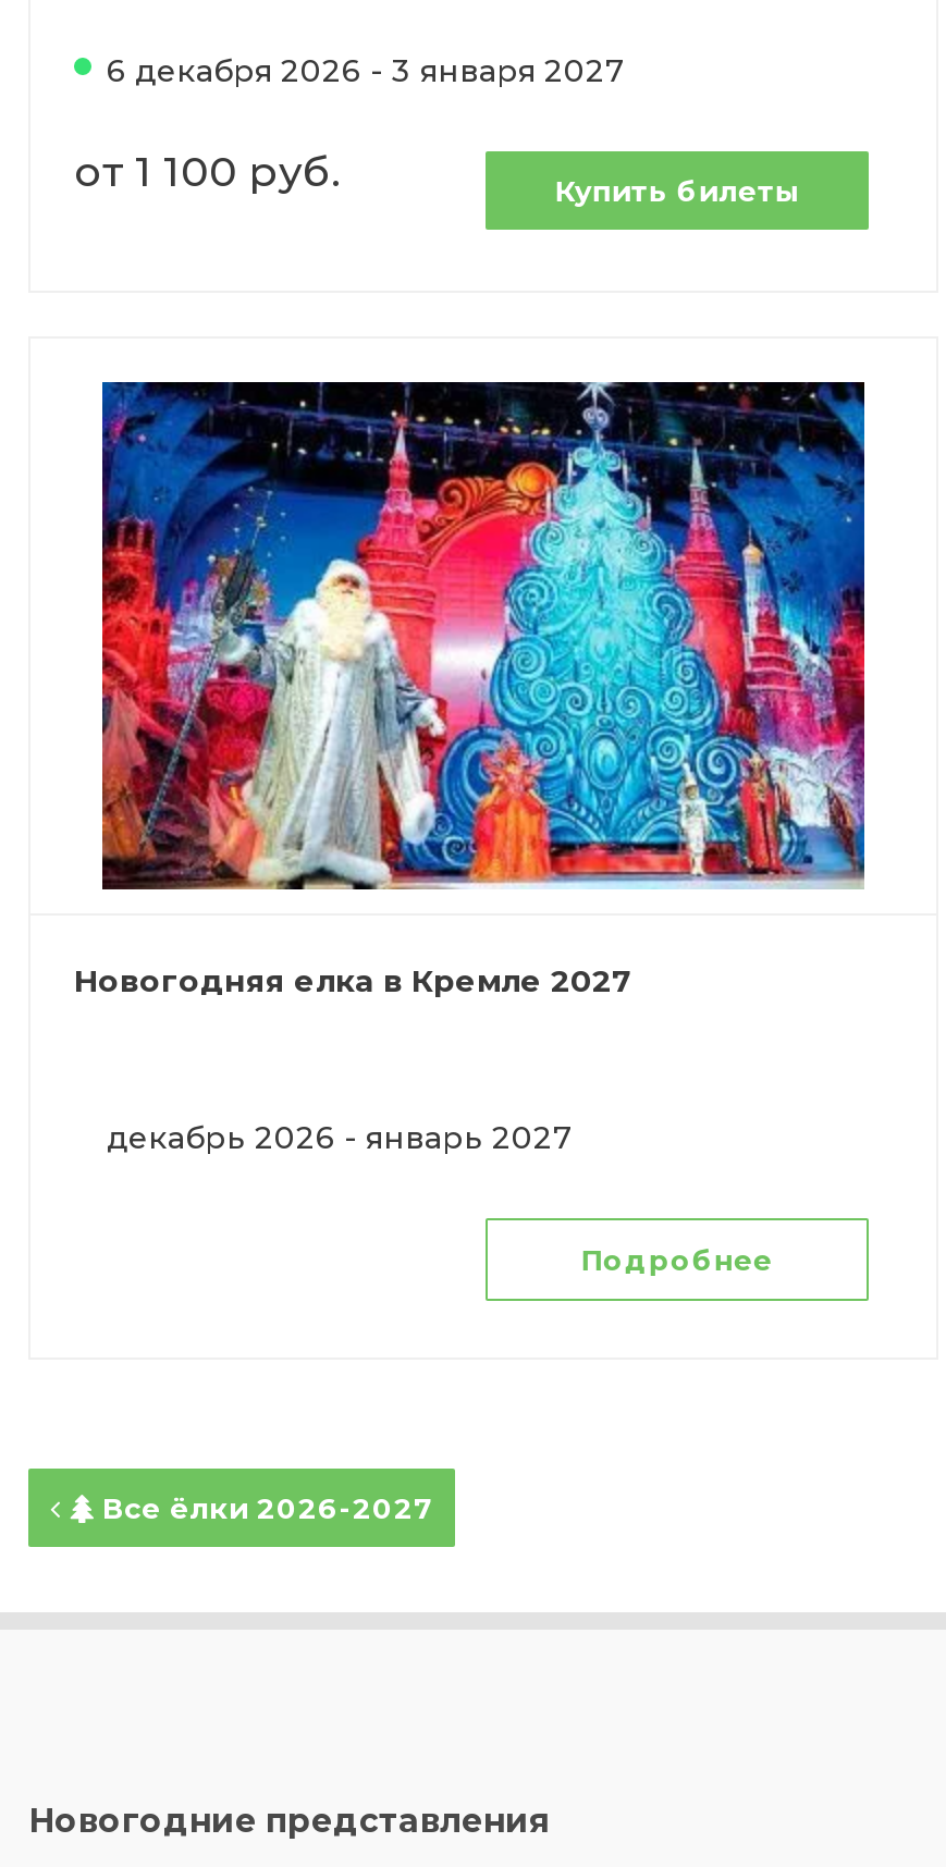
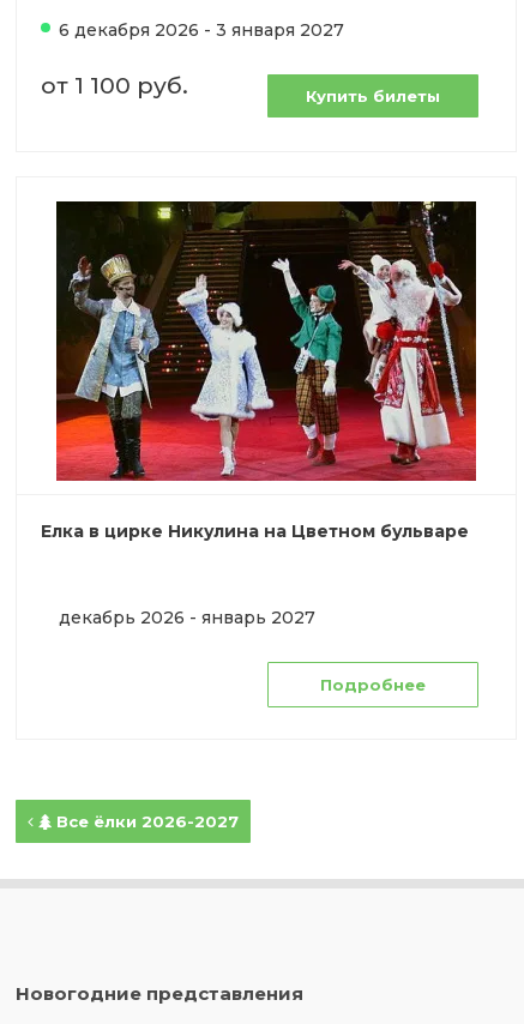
- [image]
- Новогодняя елка в Кремле 2027
+ [image]
+ Елка в цирке Никулина на Цветном бульваре
